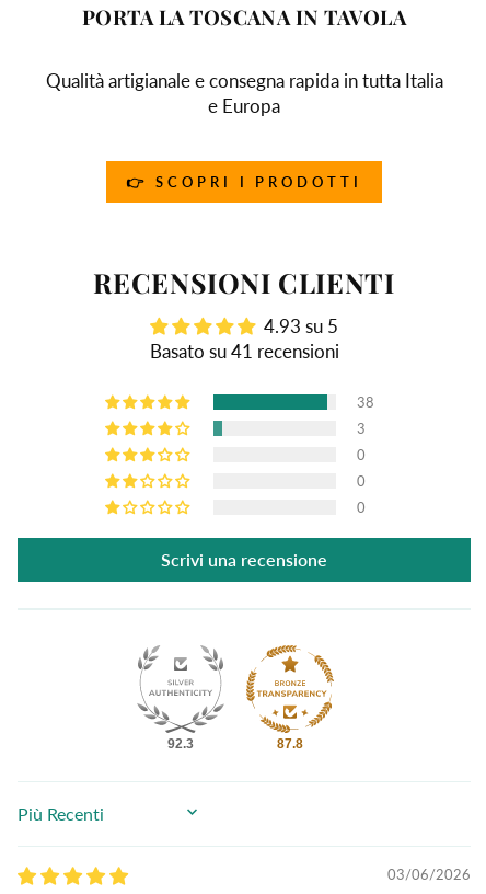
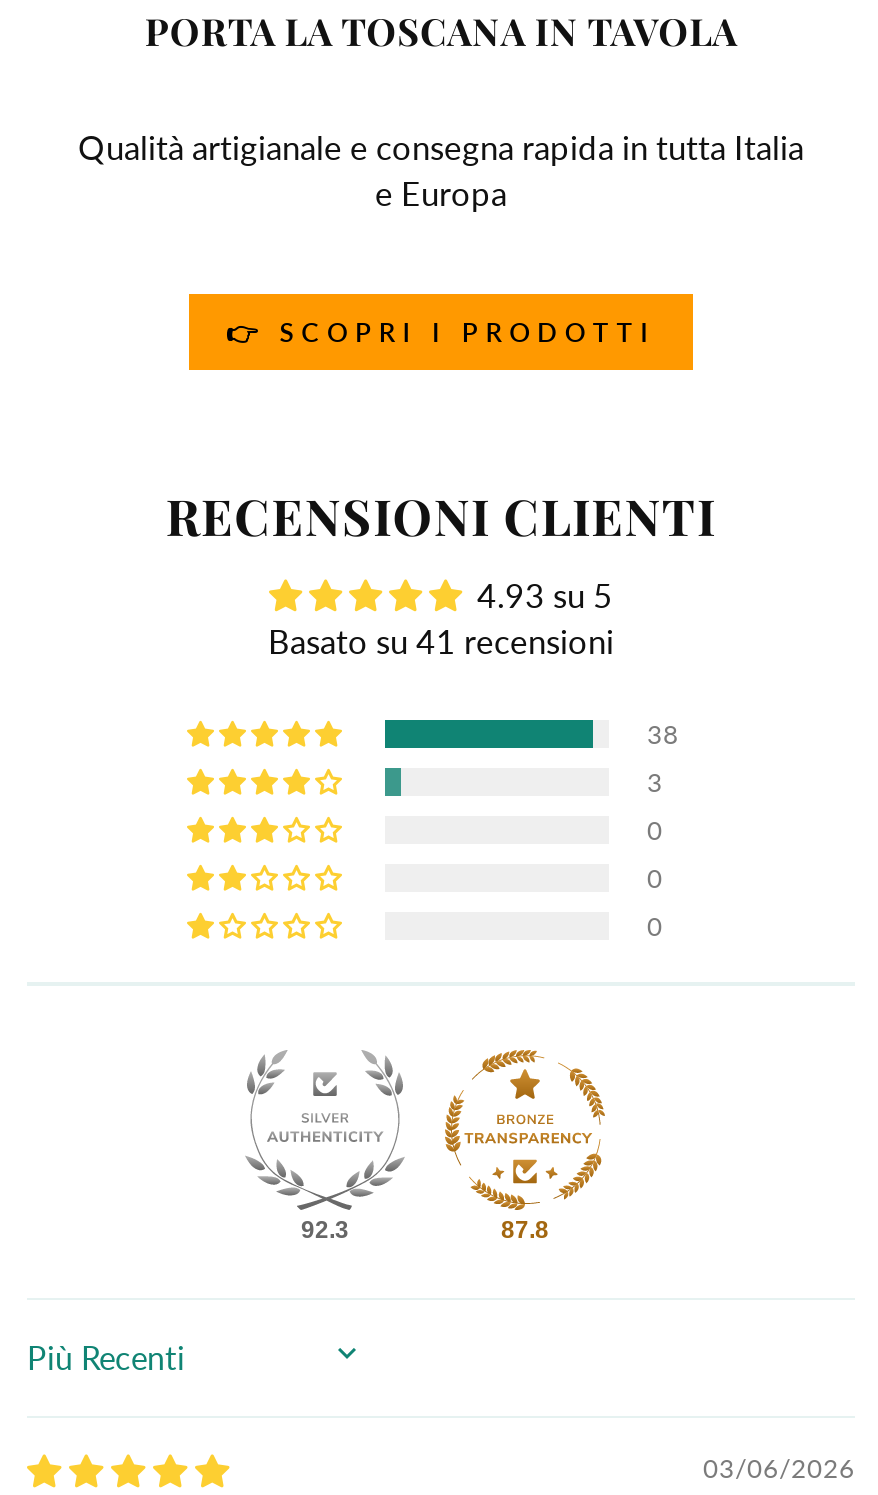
- Scrivi una recensione
